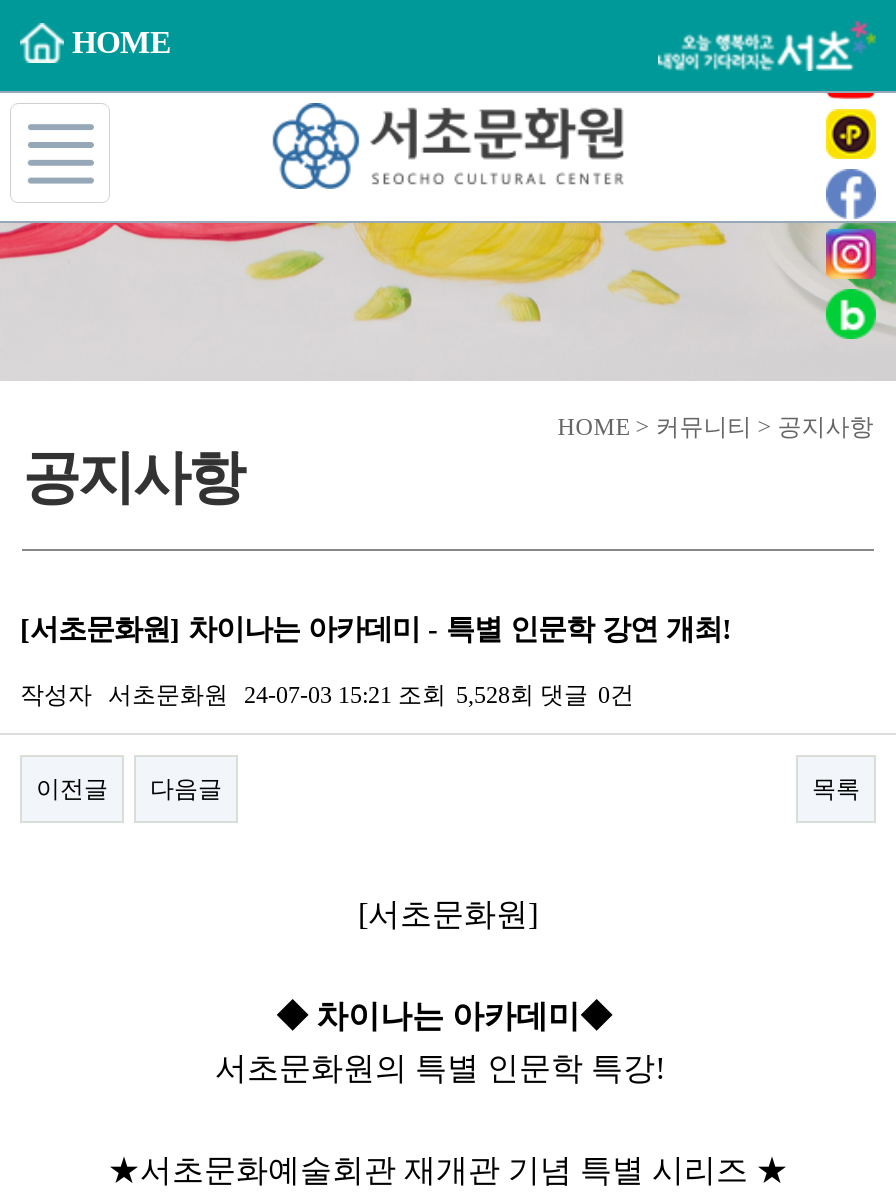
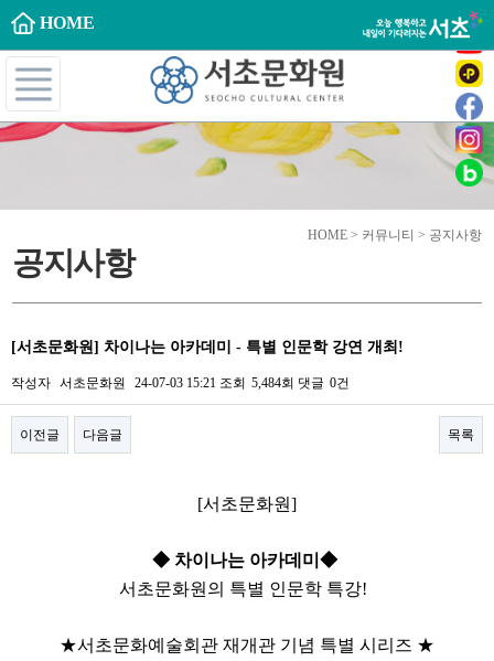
- 작성자 서초문화원 24-07-03 15:21 조회 5,528회 댓글 0건
+ 작성자 서초문화원 24-07-03 15:21 조회 5,484회 댓글 0건
